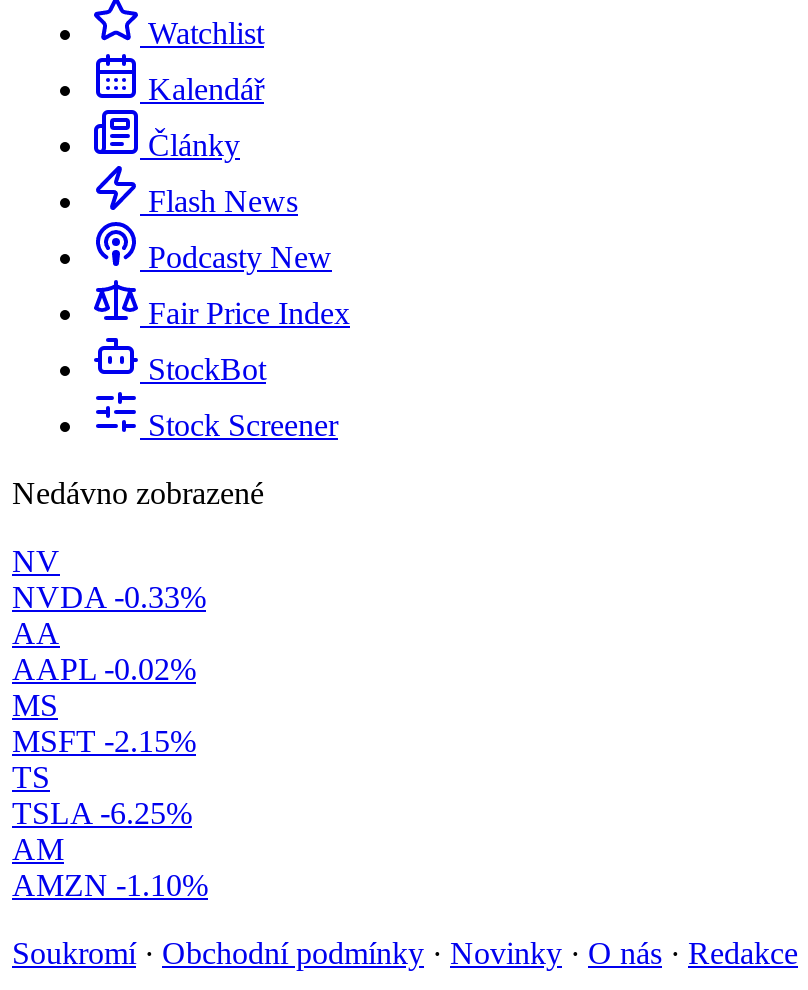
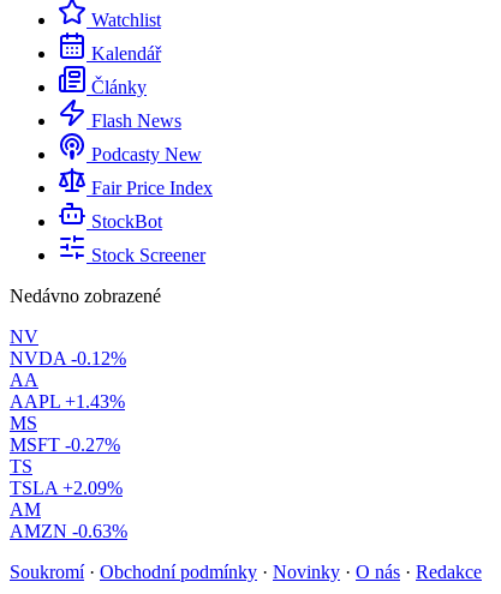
- NVDA -0.33%
+ NVDA -0.12%

- AAPL -0.02%
+ AAPL +1.43%

- MSFT -2.15%
+ MSFT -0.27%

- TSLA -6.25%
+ TSLA +2.09%

- AMZN -1.10%
+ AMZN -0.63%
